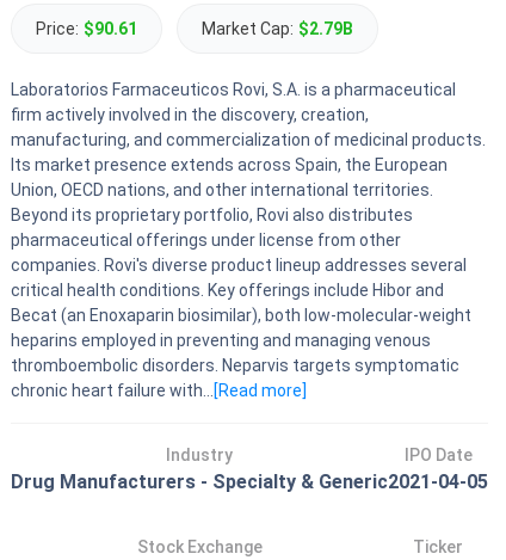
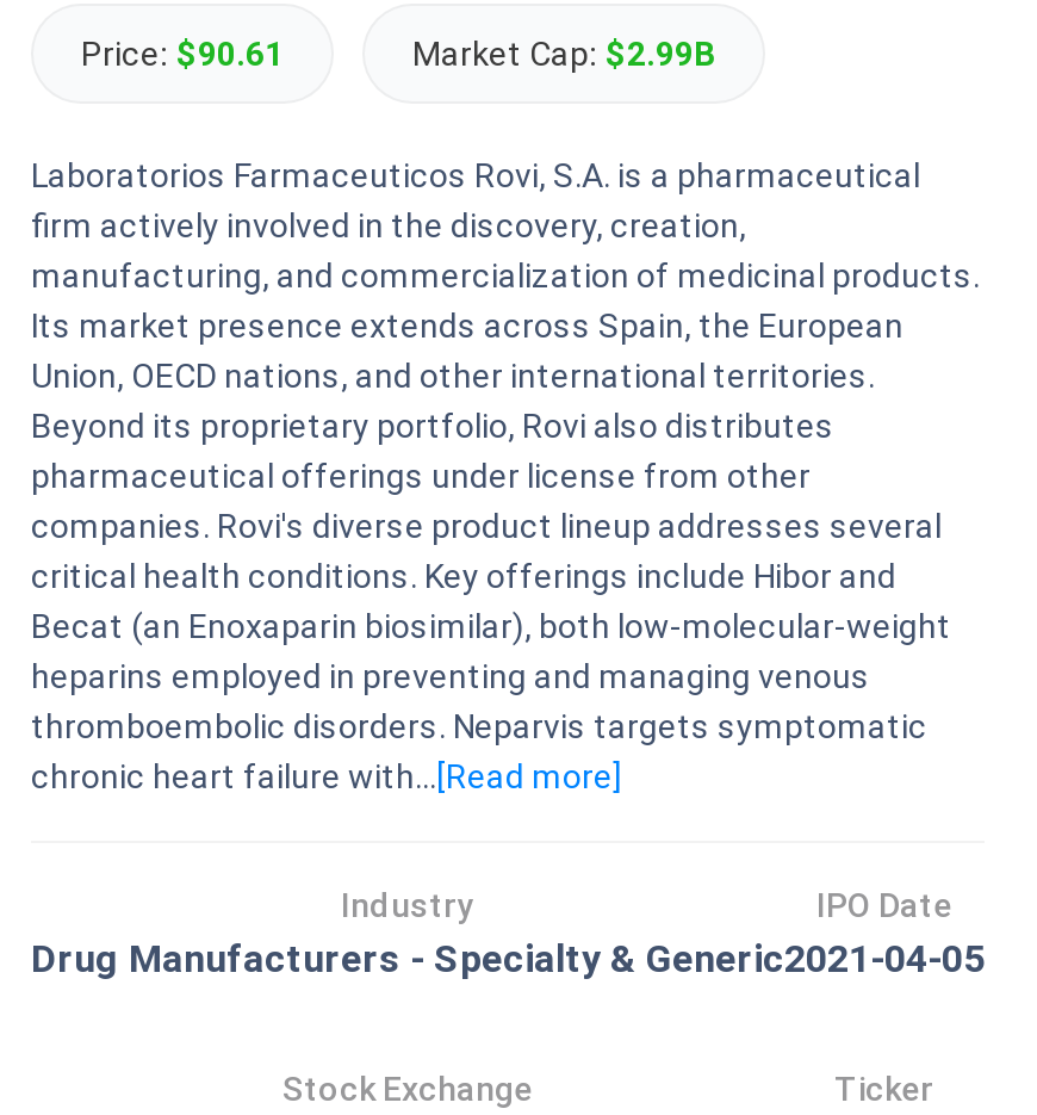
- Market Cap: $2.79B
+ Market Cap: $2.99B
